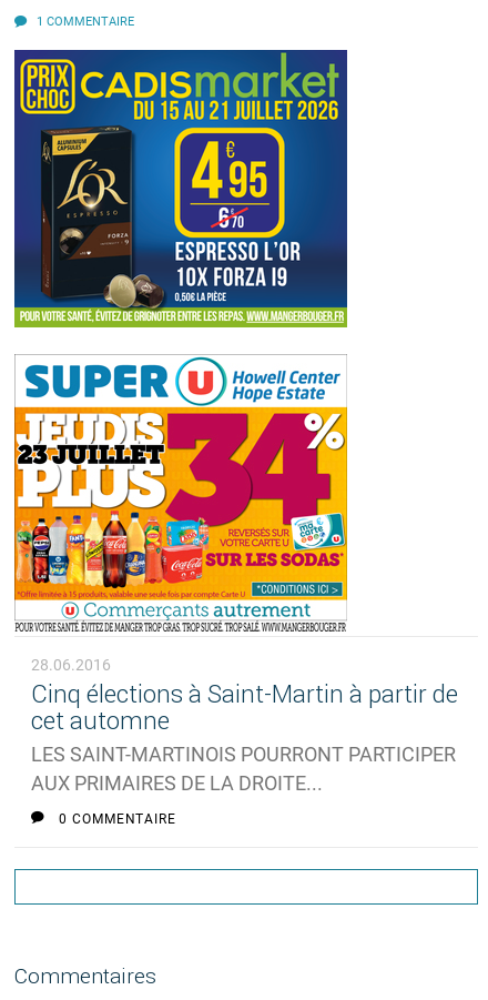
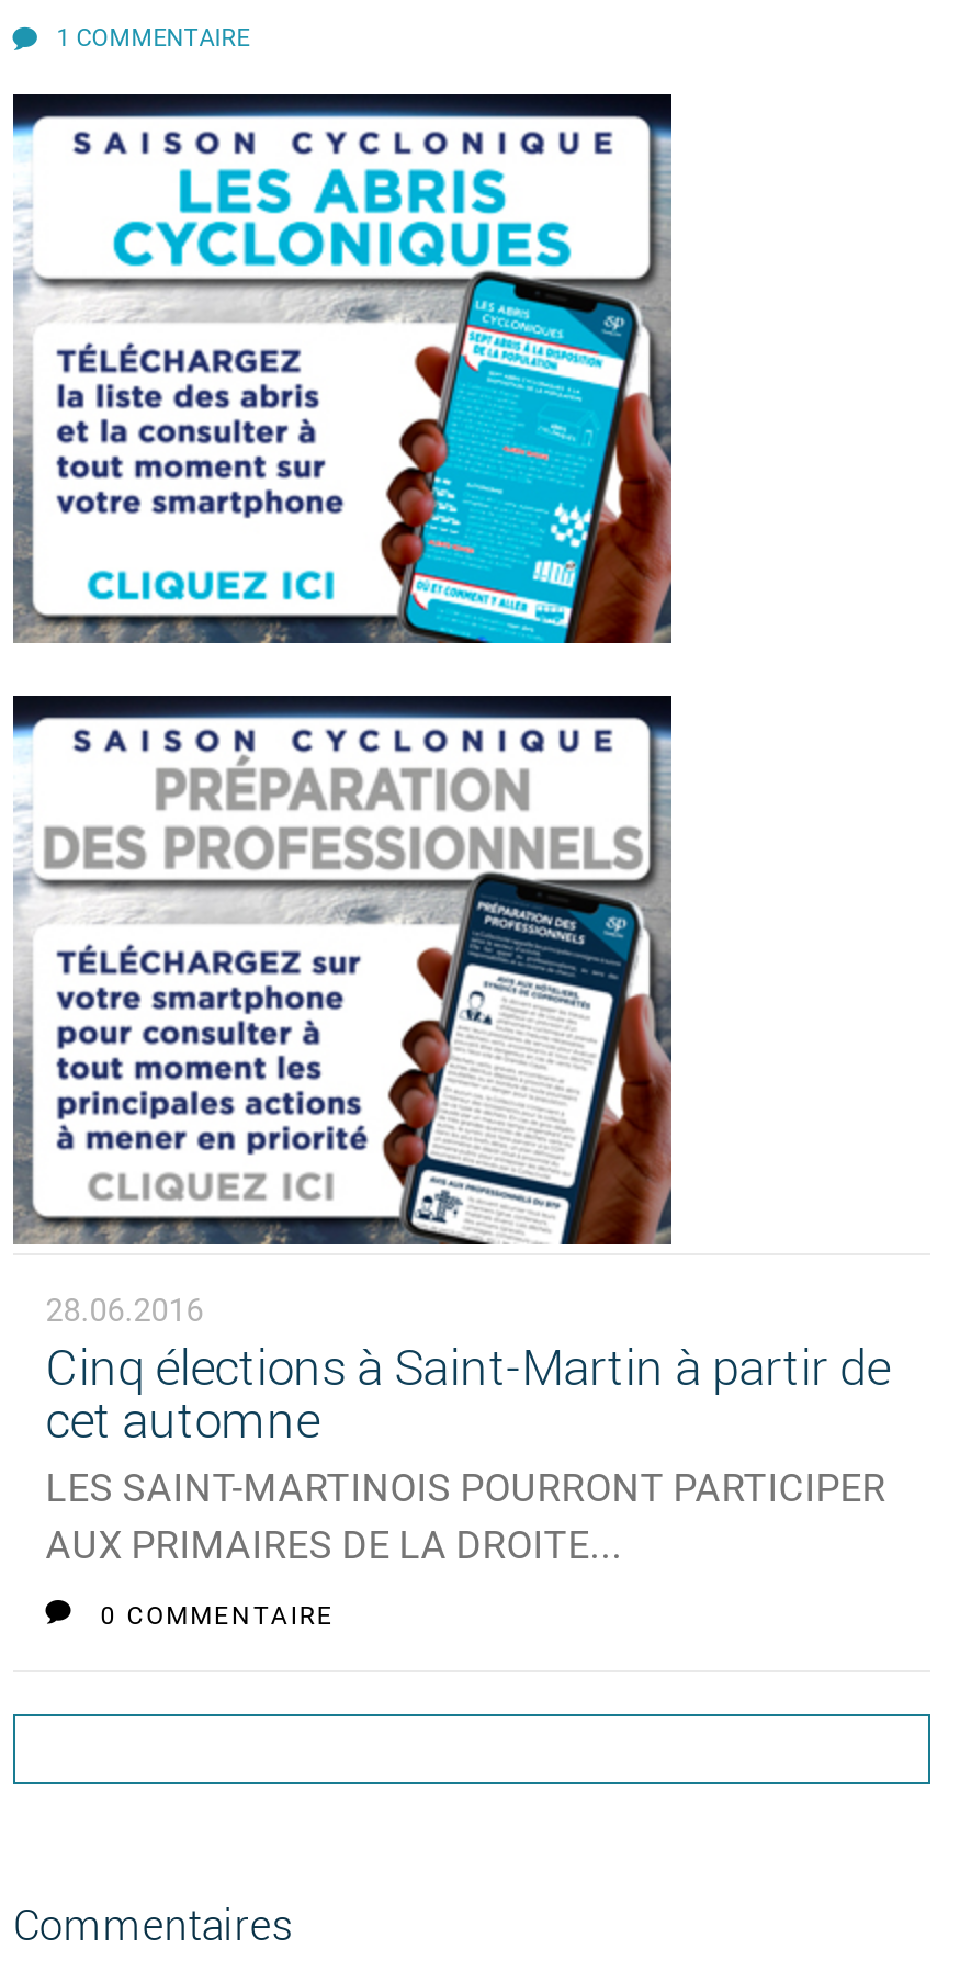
- [image]
+ [image]

- [image]
+ [image]
